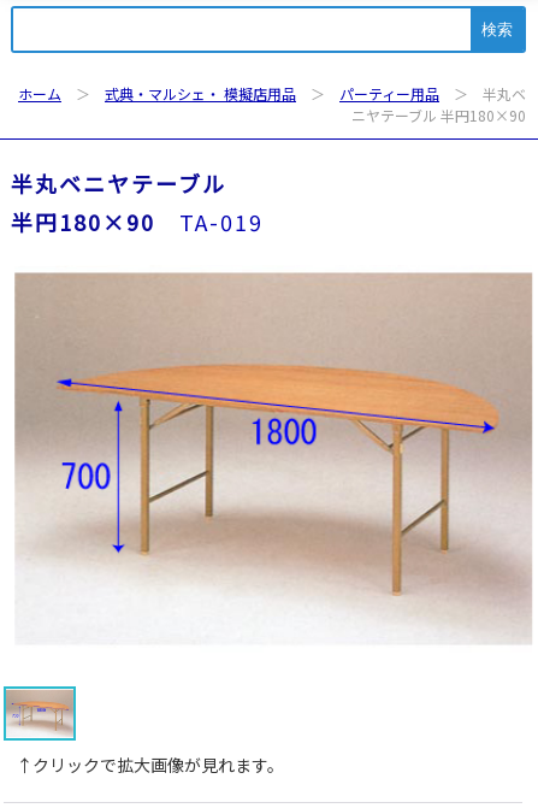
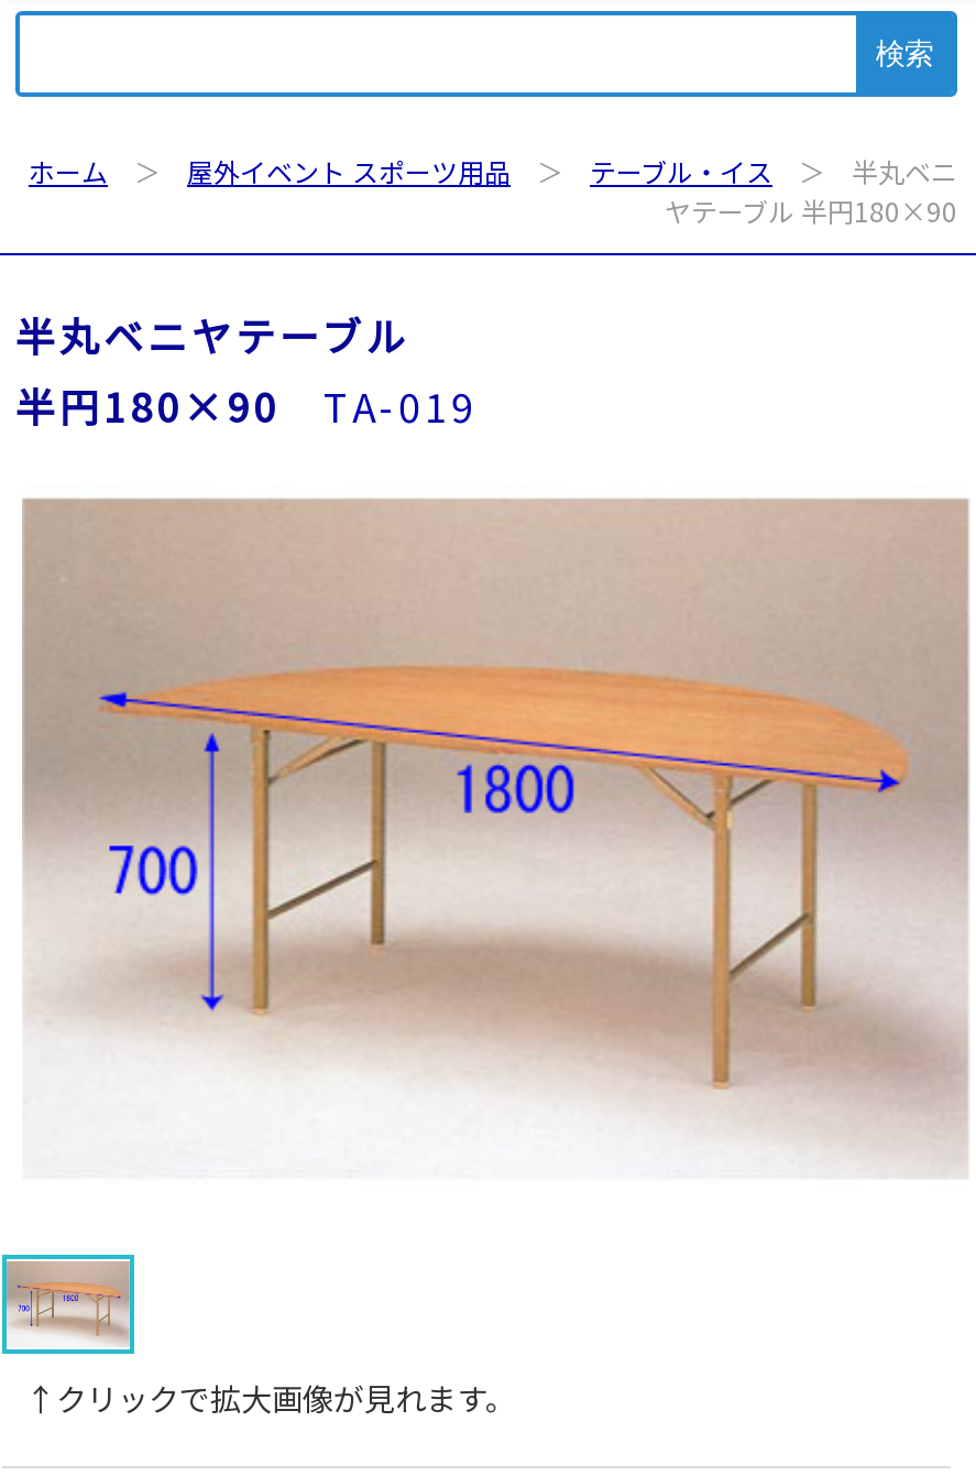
- ホーム＞式典・マルシェ・ 模擬店用品＞パーティー用品＞ 半丸ベ
- ニヤテーブル 半円180×90
+ ホーム＞屋外イベント スポーツ用品＞テーブル・イス＞ 半丸ベニ
+ ヤテーブル 半円180×90
